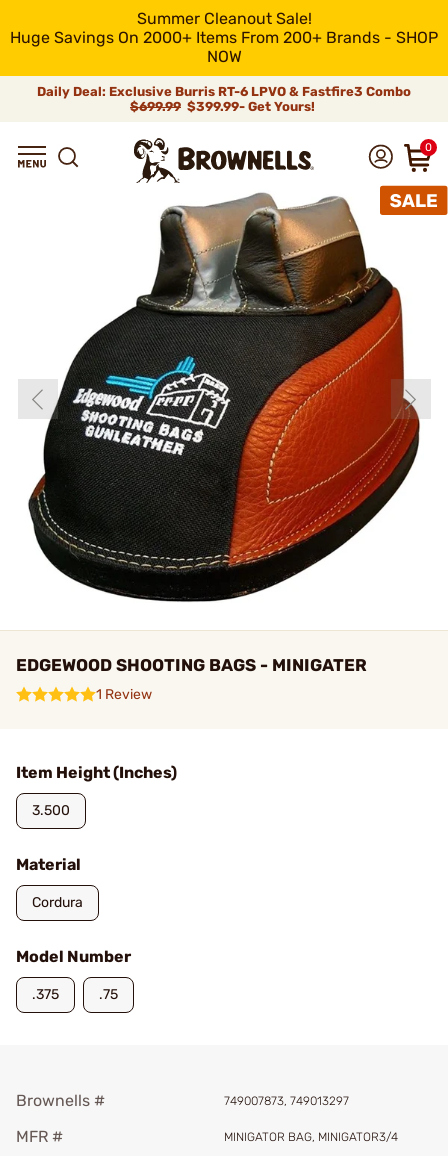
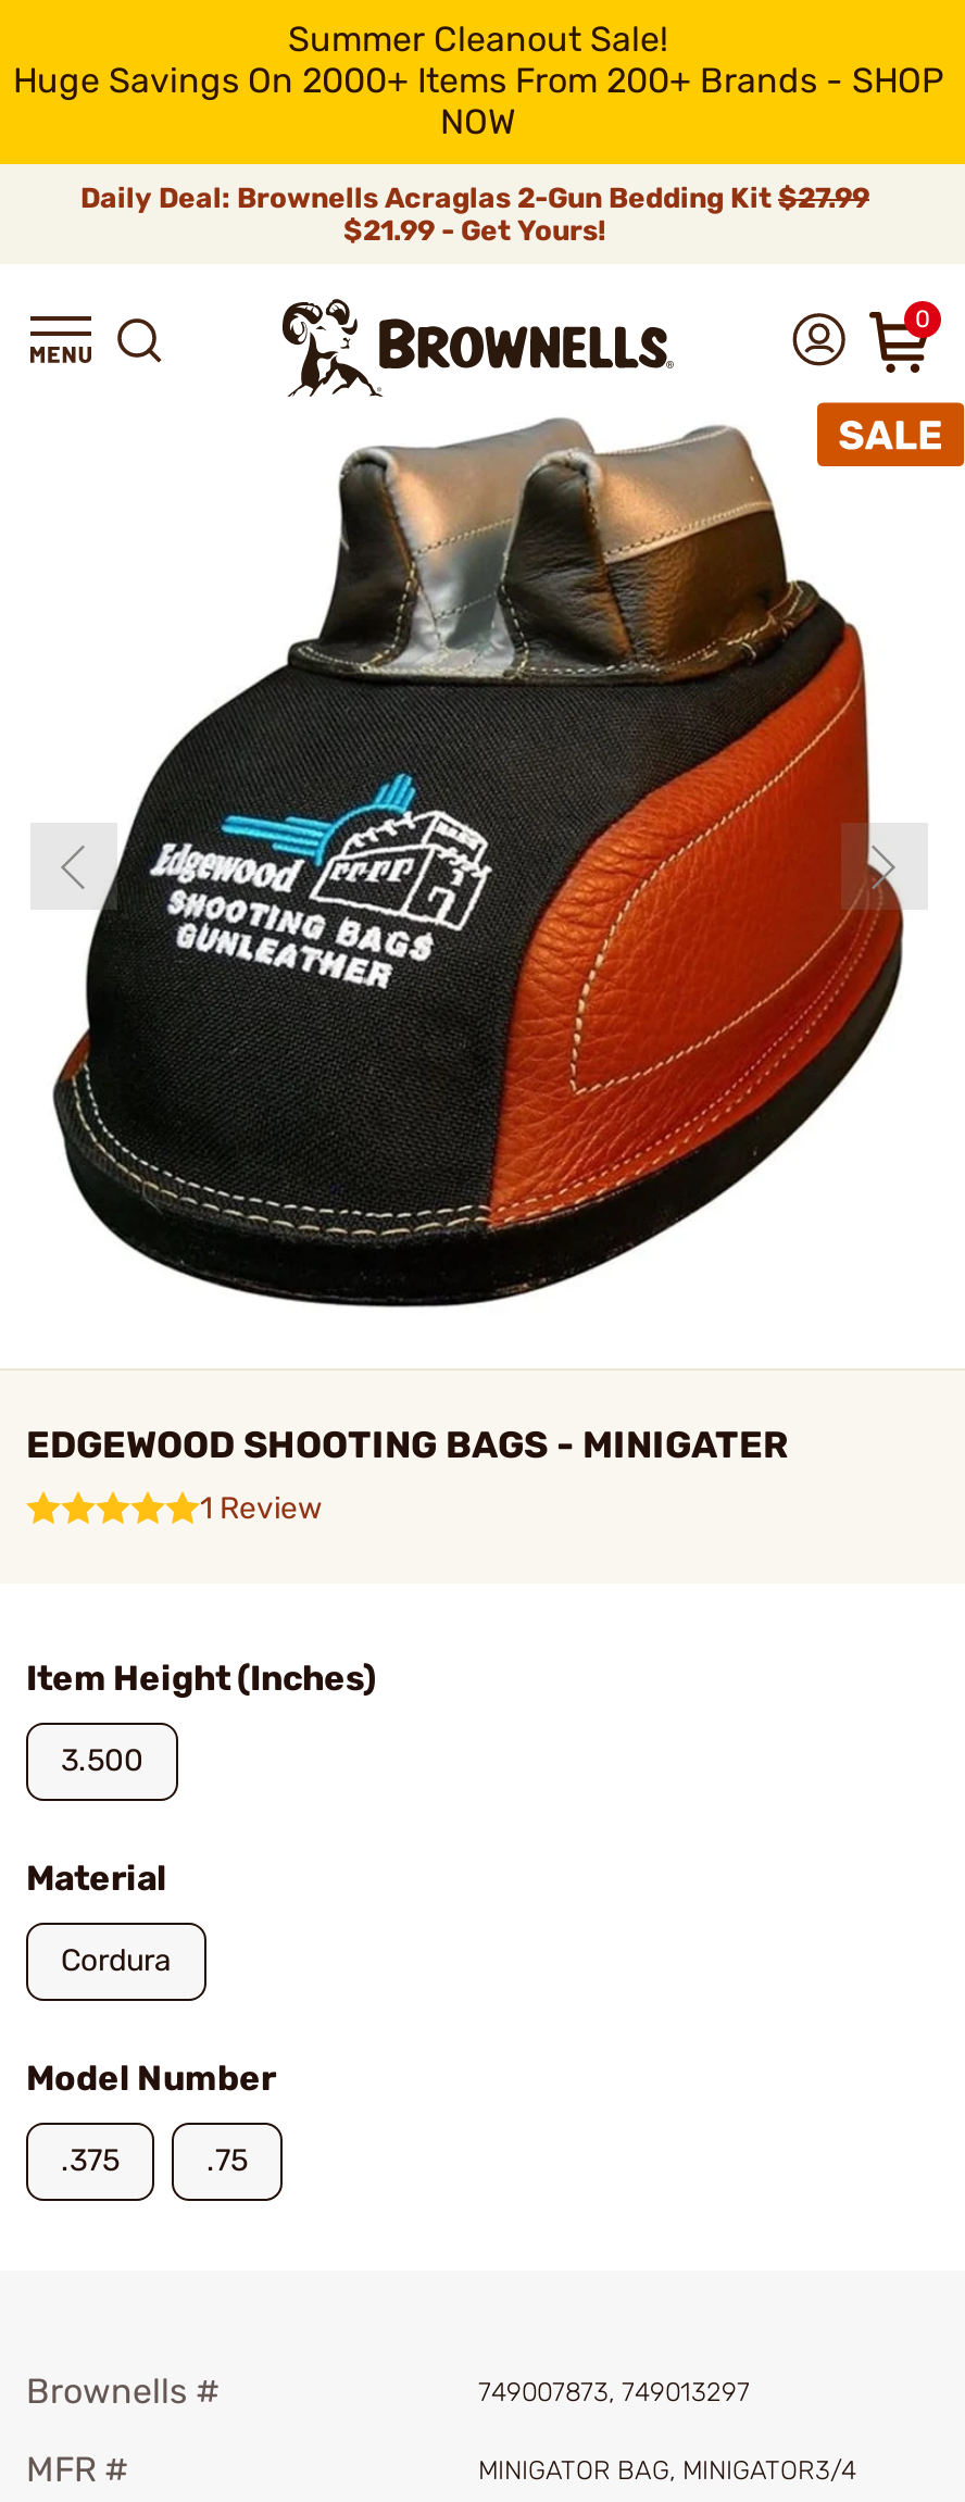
- Daily Deal: Exclusive Burris RT-6 LPVO & Fastfire3 Combo
- $699.99 $399.99- Get Yours!
+ Daily Deal: Brownells Acraglas 2-Gun Bedding Kit $27.99
+ $21.99 - Get Yours!
